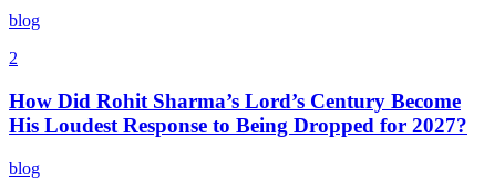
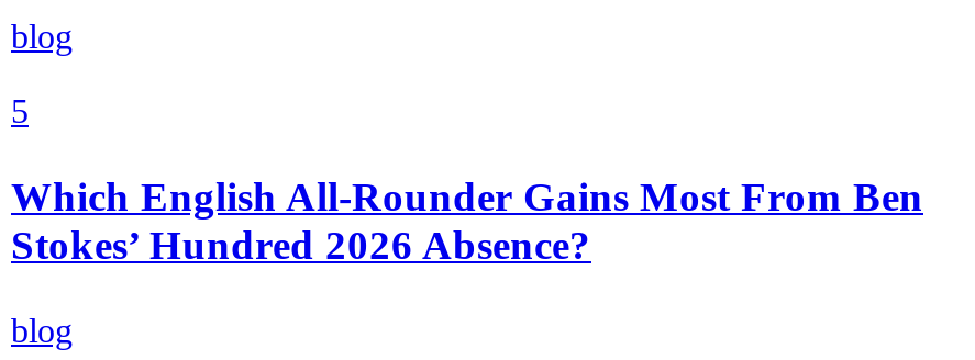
- 2
+ 5

- How Did Rohit Sharma’s Lord’s Century Become
- His Loudest Response to Being Dropped for 2027?
+ Which English All-Rounder Gains Most From Ben
+ Stokes’ Hundred 2026 Absence?
